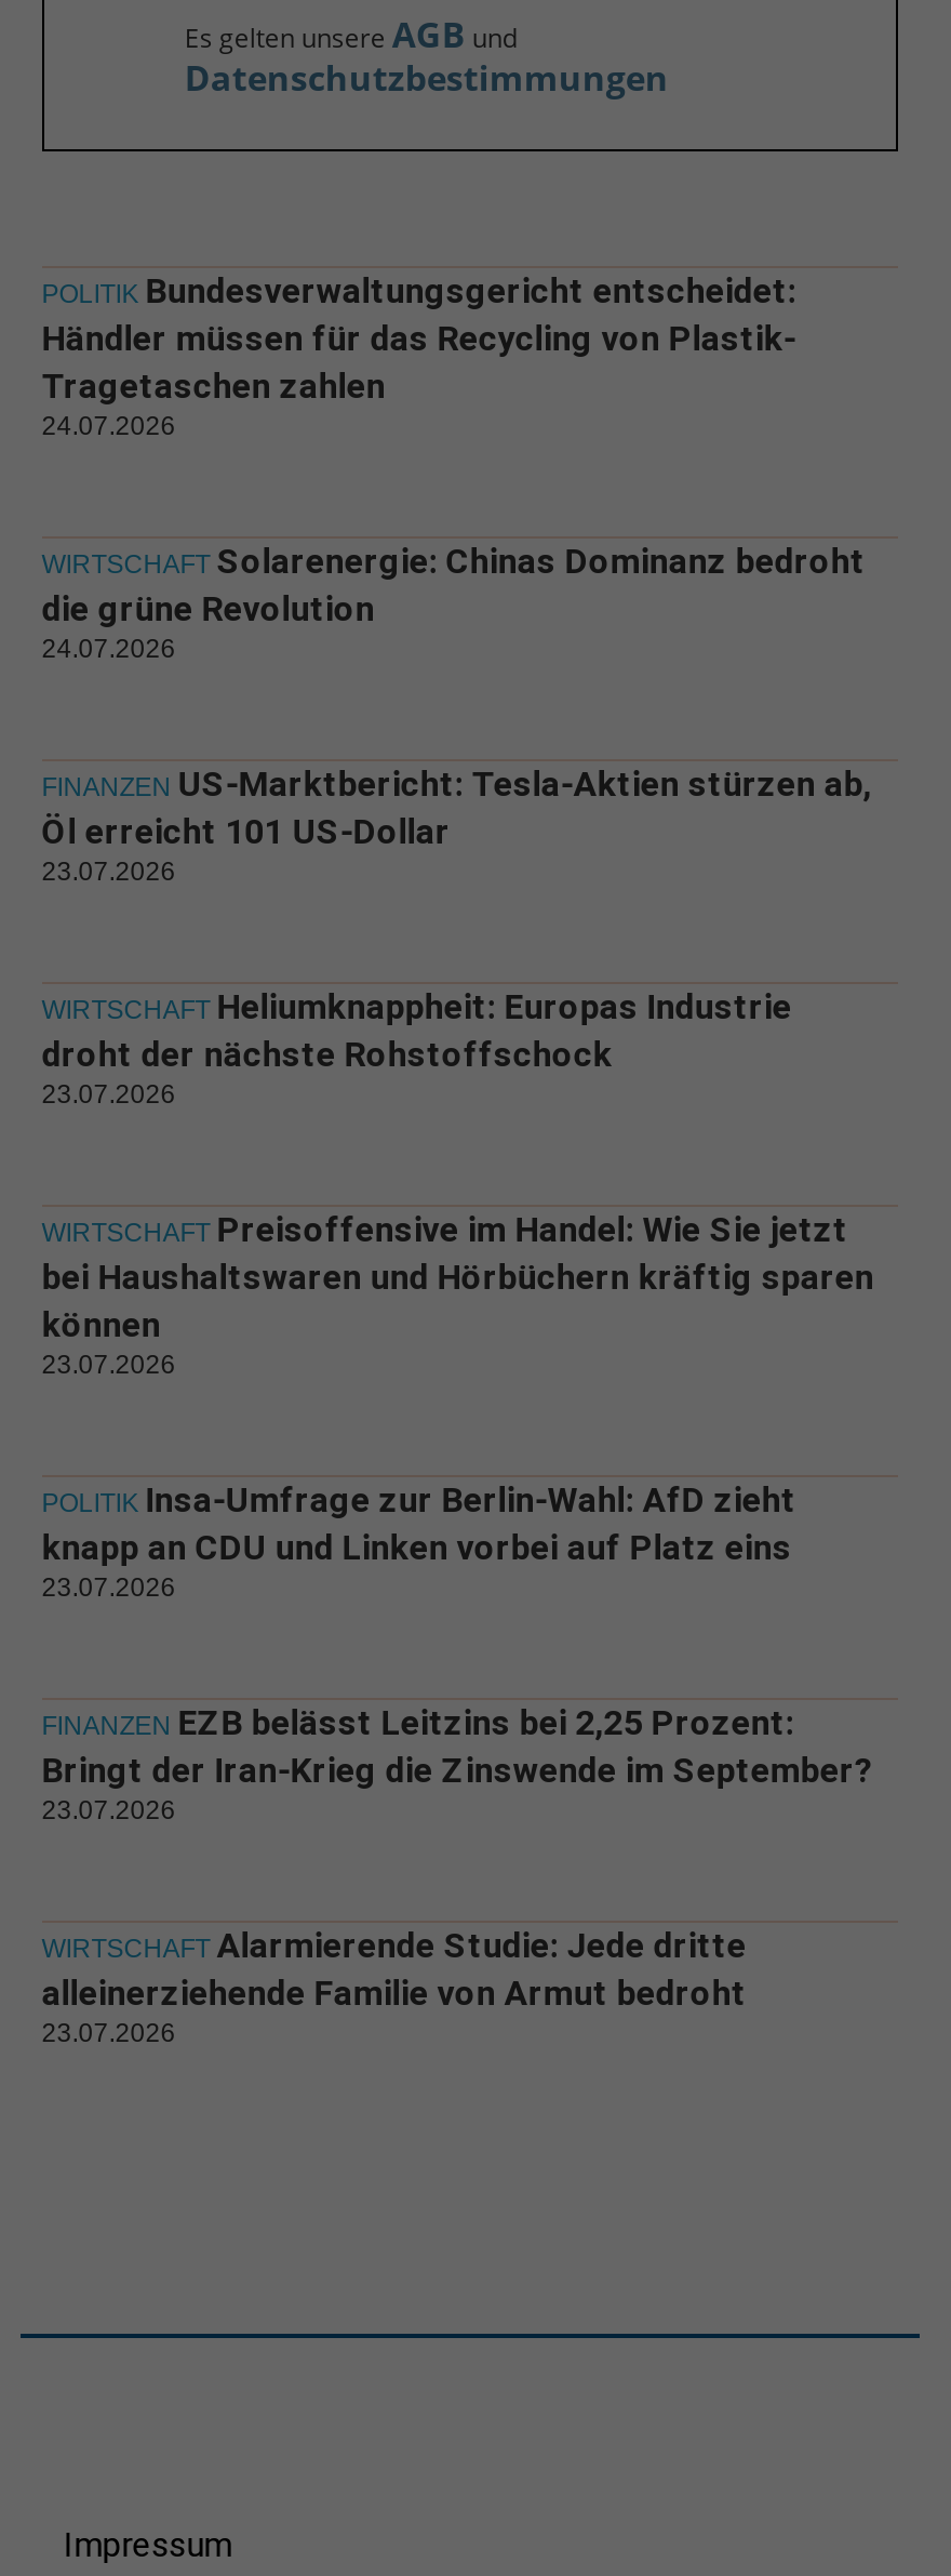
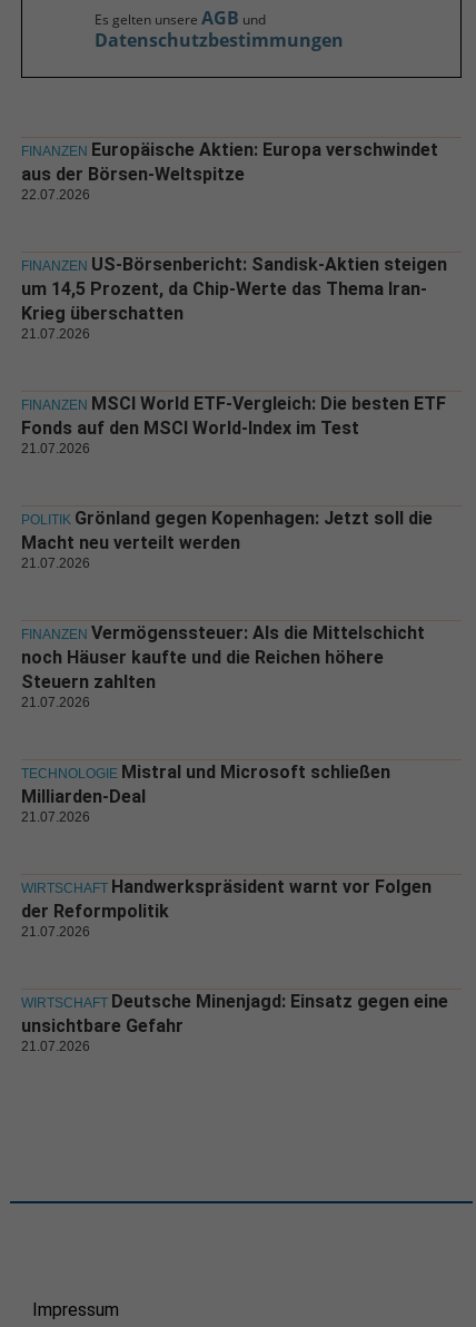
- POLITIK Bundesverwaltungsgericht entscheidet:
- Händler müssen für das Recycling von Plastik-
- Tragetaschen zahlen
- 24.07.2026
+ FINANZEN Europäische Aktien: Europa verschwindet
+ aus der Börsen-Weltspitze
+ 22.07.2026

- WIRTSCHAFT Solarenergie: Chinas Dominanz bedroht
- die grüne Revolution
- 24.07.2026
+ FINANZEN US-Börsenbericht: Sandisk-Aktien steigen
+ um 14,5 Prozent, da Chip-Werte das Thema Iran-
+ Krieg überschatten
+ 21.07.2026

- FINANZEN US-Marktbericht: Tesla-Aktien stürzen ab,
- Öl erreicht 101 US-Dollar
- 23.07.2026
+ FINANZEN MSCI World ETF-Vergleich: Die besten ETF
+ Fonds auf den MSCI World-Index im Test
+ 21.07.2026

- WIRTSCHAFT Heliumknappheit: Europas Industrie
- droht der nächste Rohstoffschock
- 23.07.2026
+ POLITIK Grönland gegen Kopenhagen: Jetzt soll die
+ Macht neu verteilt werden
+ 21.07.2026

- WIRTSCHAFT Preisoffensive im Handel: Wie Sie jetzt
- bei Haushaltswaren und Hörbüchern kräftig sparen
- können
- 23.07.2026
+ FINANZEN Vermögenssteuer: Als die Mittelschicht
+ noch Häuser kaufte und die Reichen höhere
+ Steuern zahlten
+ 21.07.2026

- POLITIK Insa-Umfrage zur Berlin-Wahl: AfD zieht
- knapp an CDU und Linken vorbei auf Platz eins
- 23.07.2026
+ TECHNOLOGIE Mistral und Microsoft schließen
+ Milliarden-Deal
+ 21.07.2026

- FINANZEN EZB belässt Leitzins bei 2,25 Prozent:
- Bringt der Iran-Krieg die Zinswende im September?
- 23.07.2026
+ WIRTSCHAFT Handwerkspräsident warnt vor Folgen
+ der Reformpolitik
+ 21.07.2026

- WIRTSCHAFT Alarmierende Studie: Jede dritte
- alleinerziehende Familie von Armut bedroht
- 23.07.2026
+ WIRTSCHAFT Deutsche Minenjagd: Einsatz gegen eine
+ unsichtbare Gefahr
+ 21.07.2026
